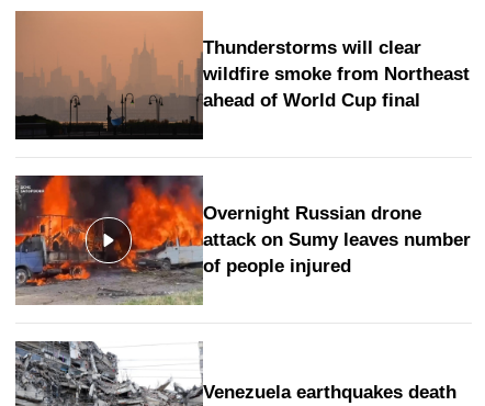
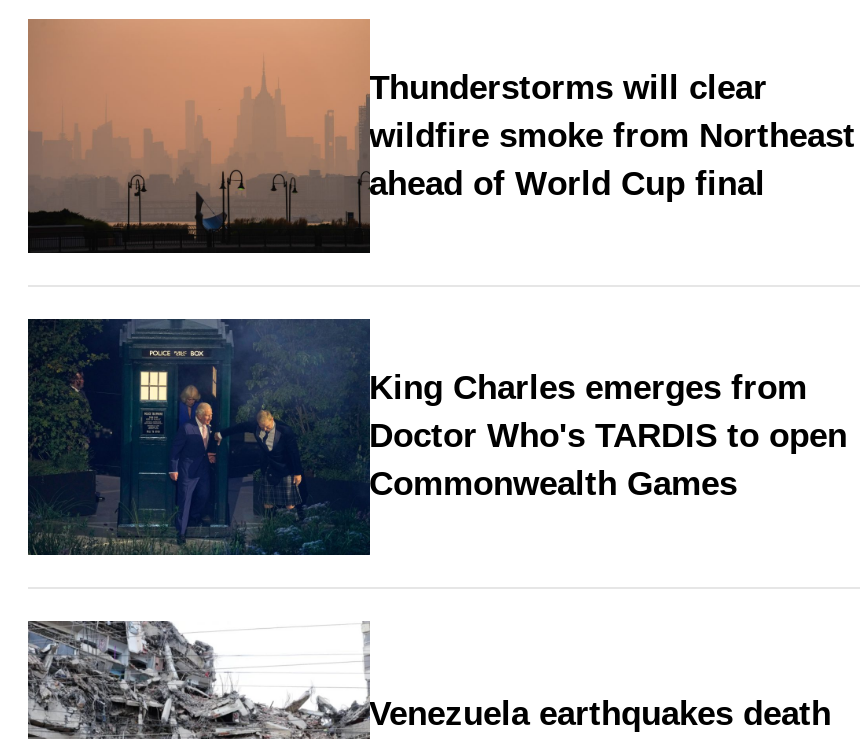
- [image]
- Overnight Russian drone
- attack on Sumy leaves number
- of people injured
+ [image]
+ King Charles emerges from
+ Doctor Who's TARDIS to open
+ Commonwealth Games
